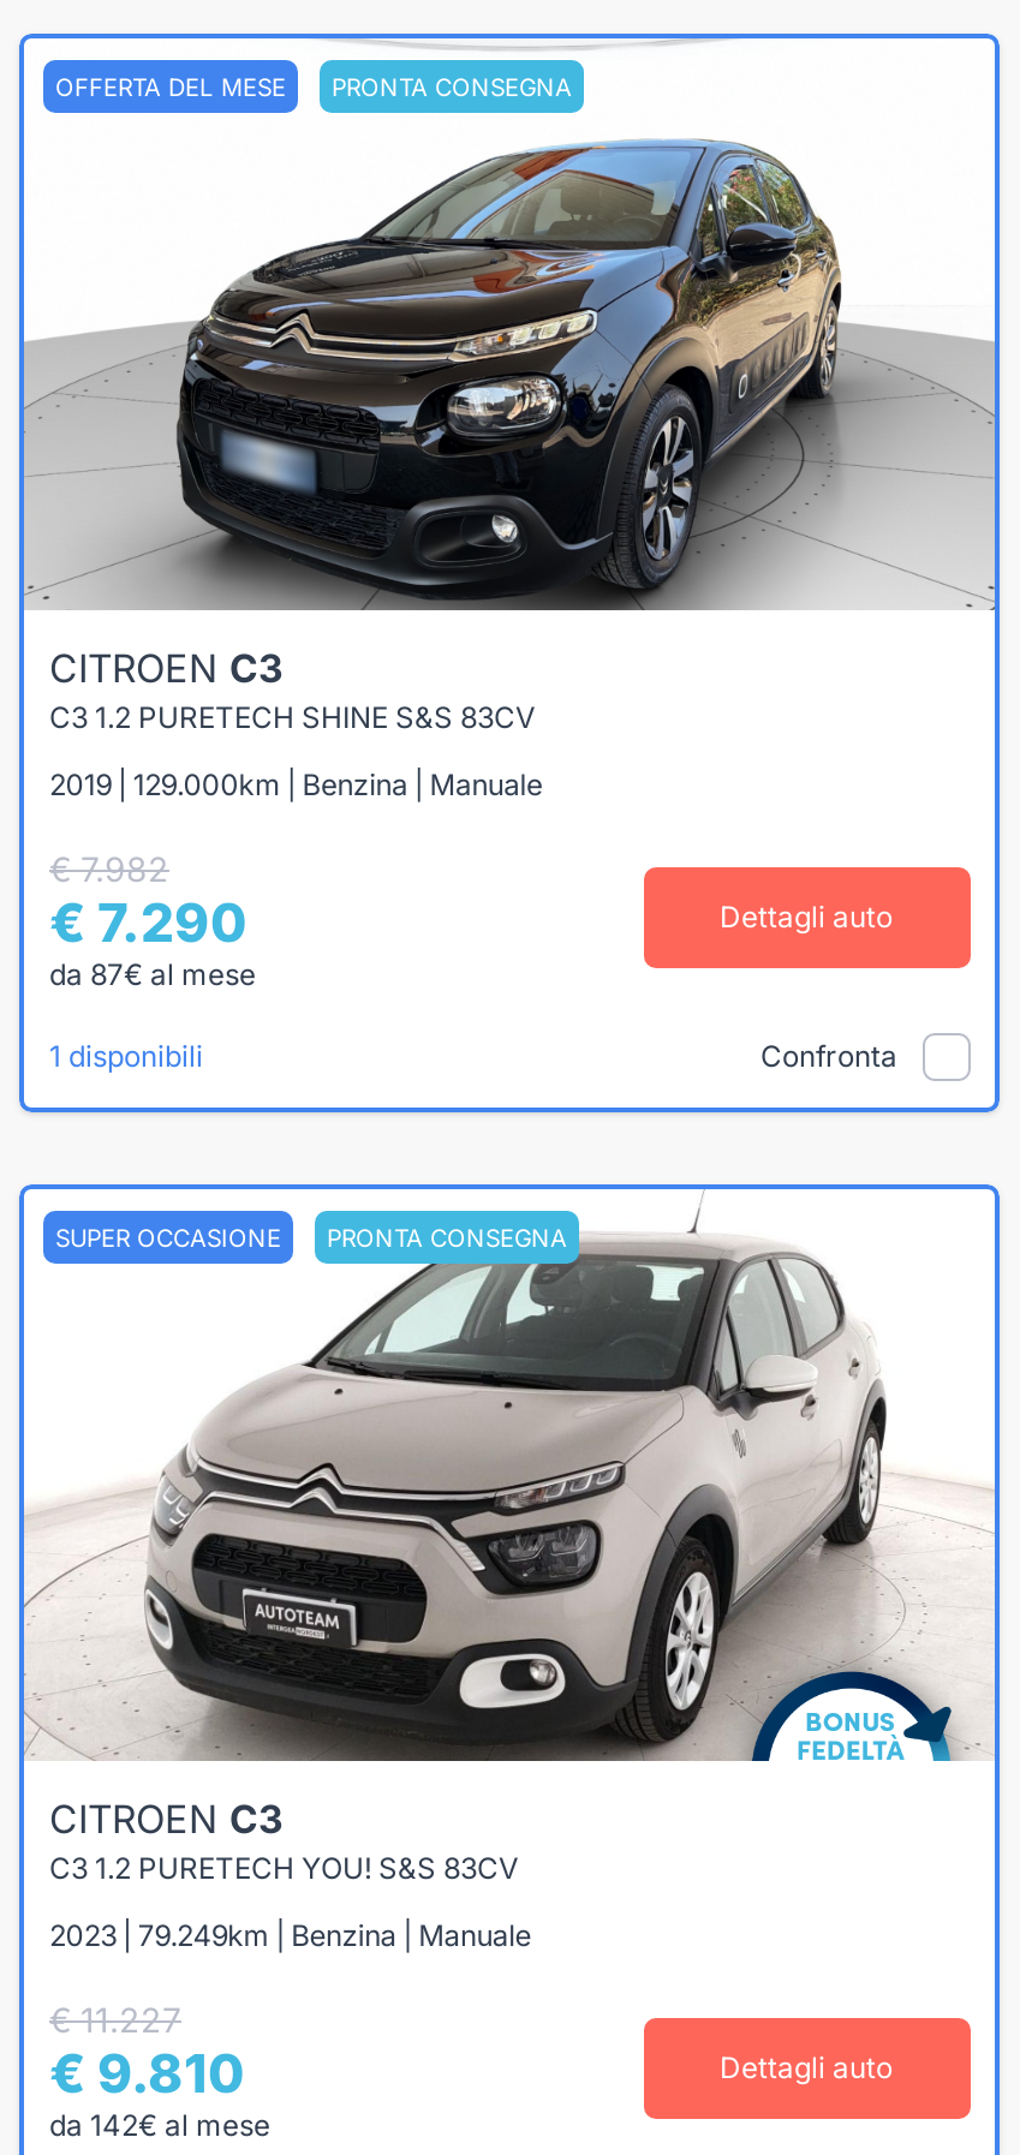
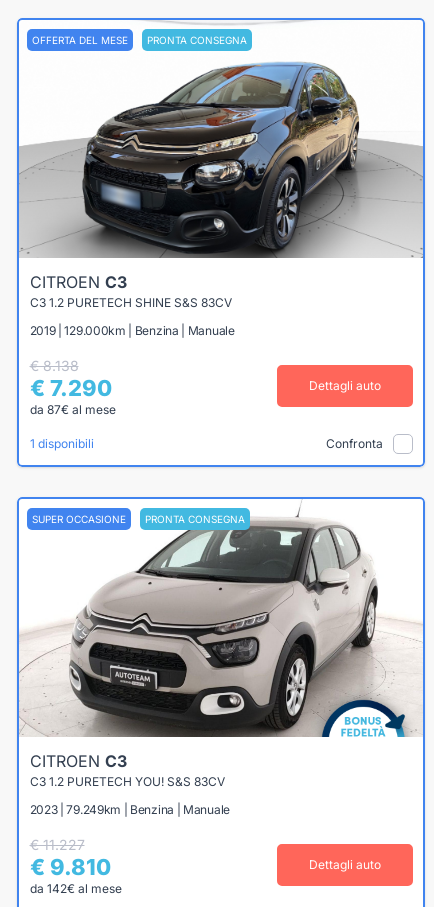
- € 7.982
+ € 8.138
